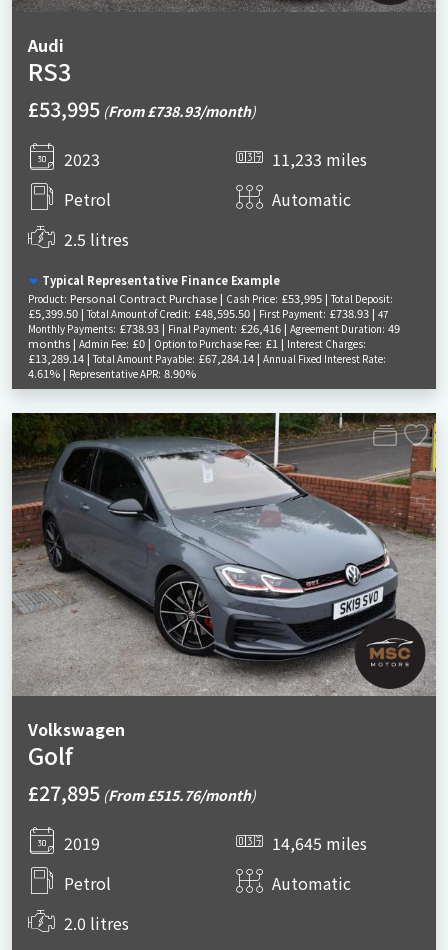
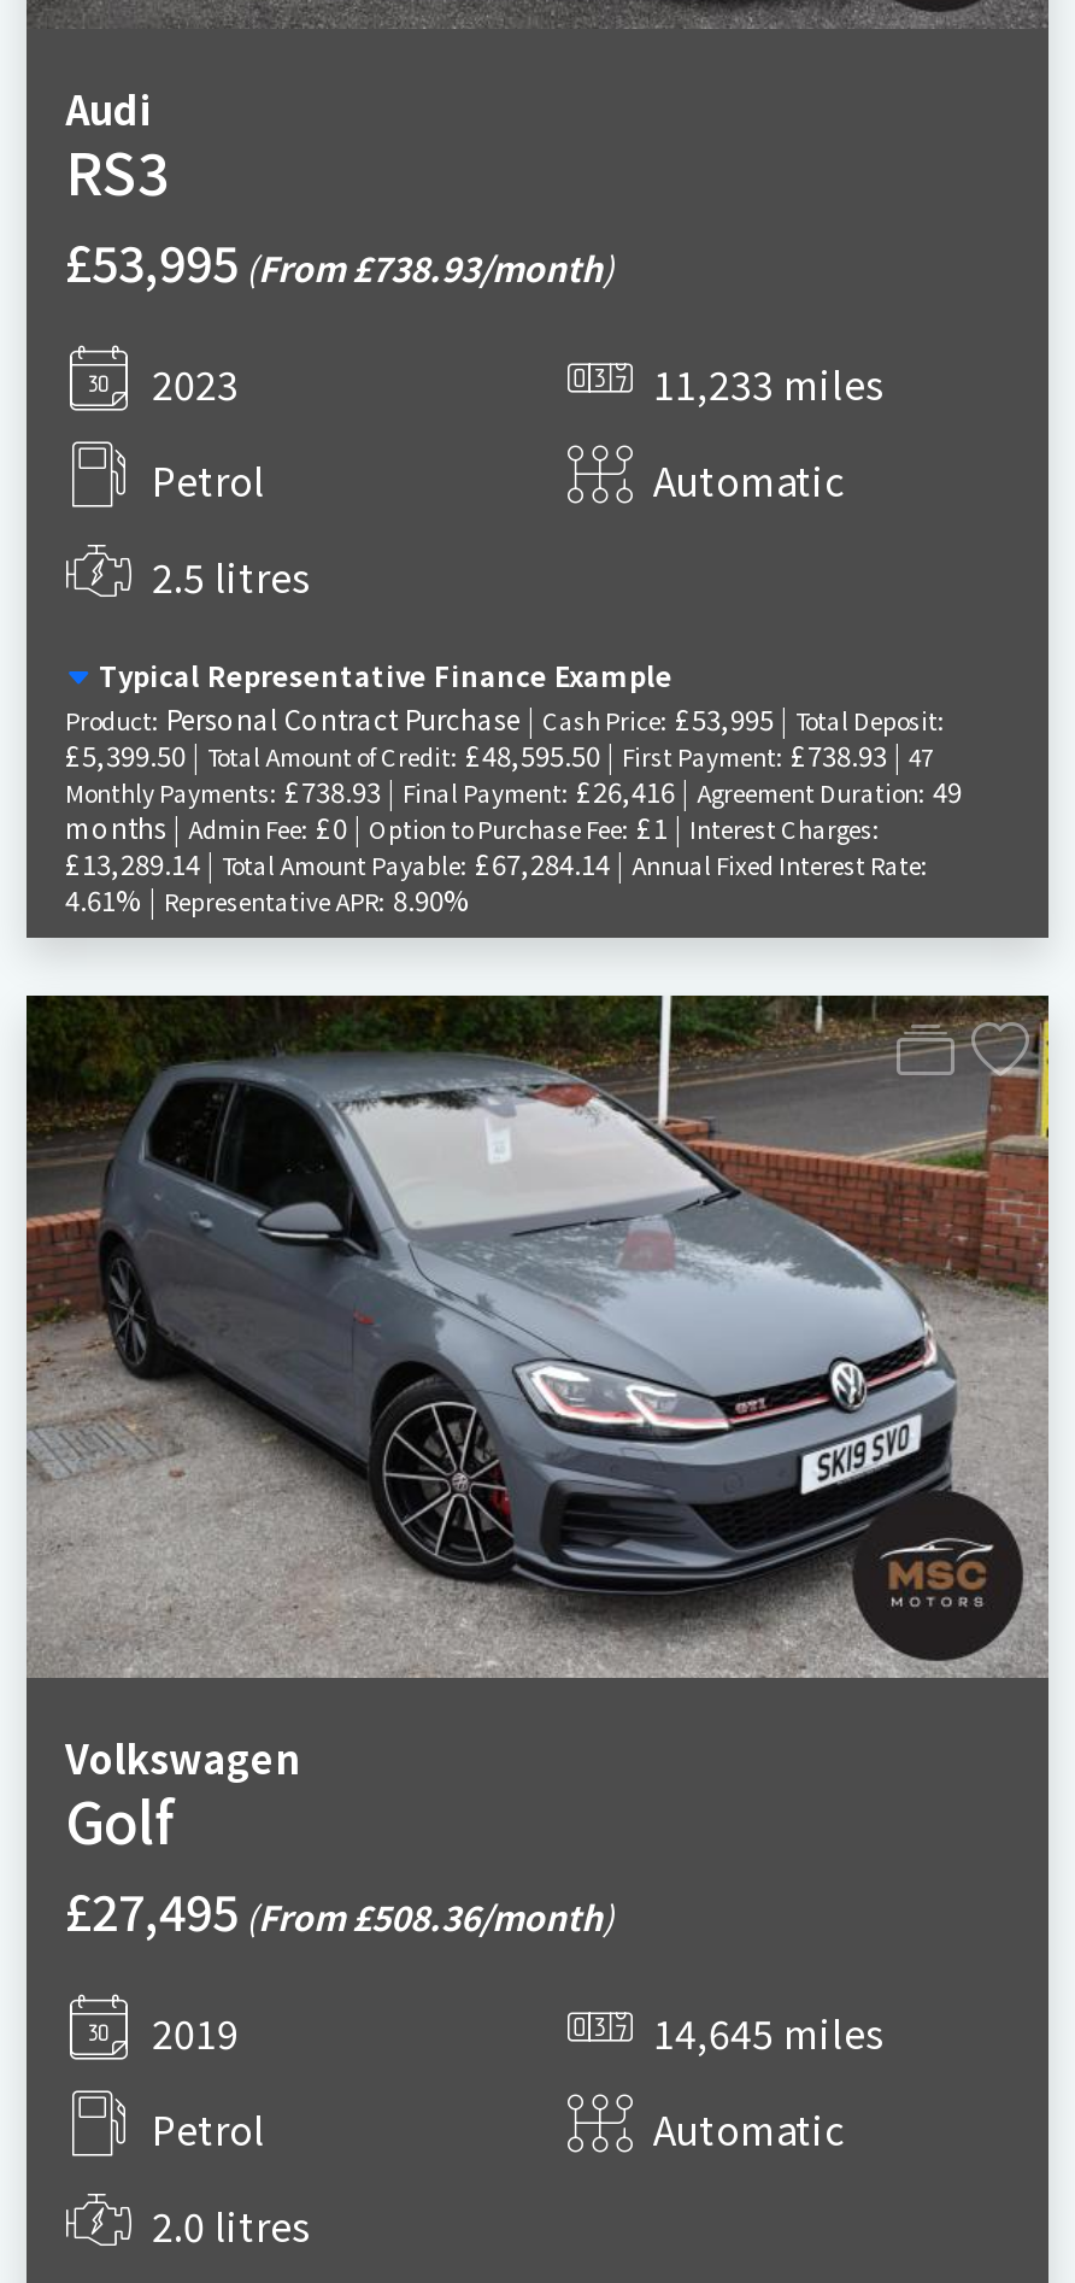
- £27,895 (From £515.76/month)
+ £27,495 (From £508.36/month)
